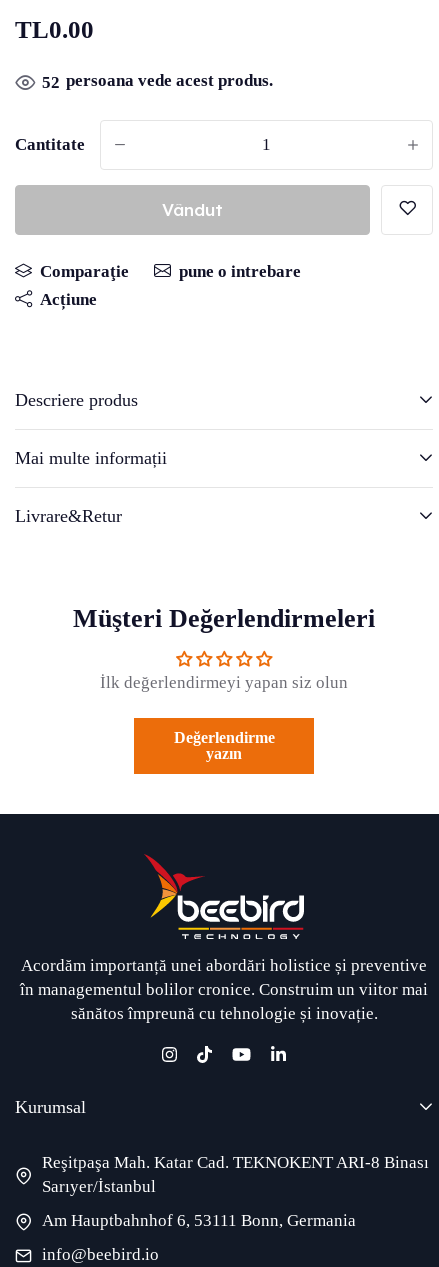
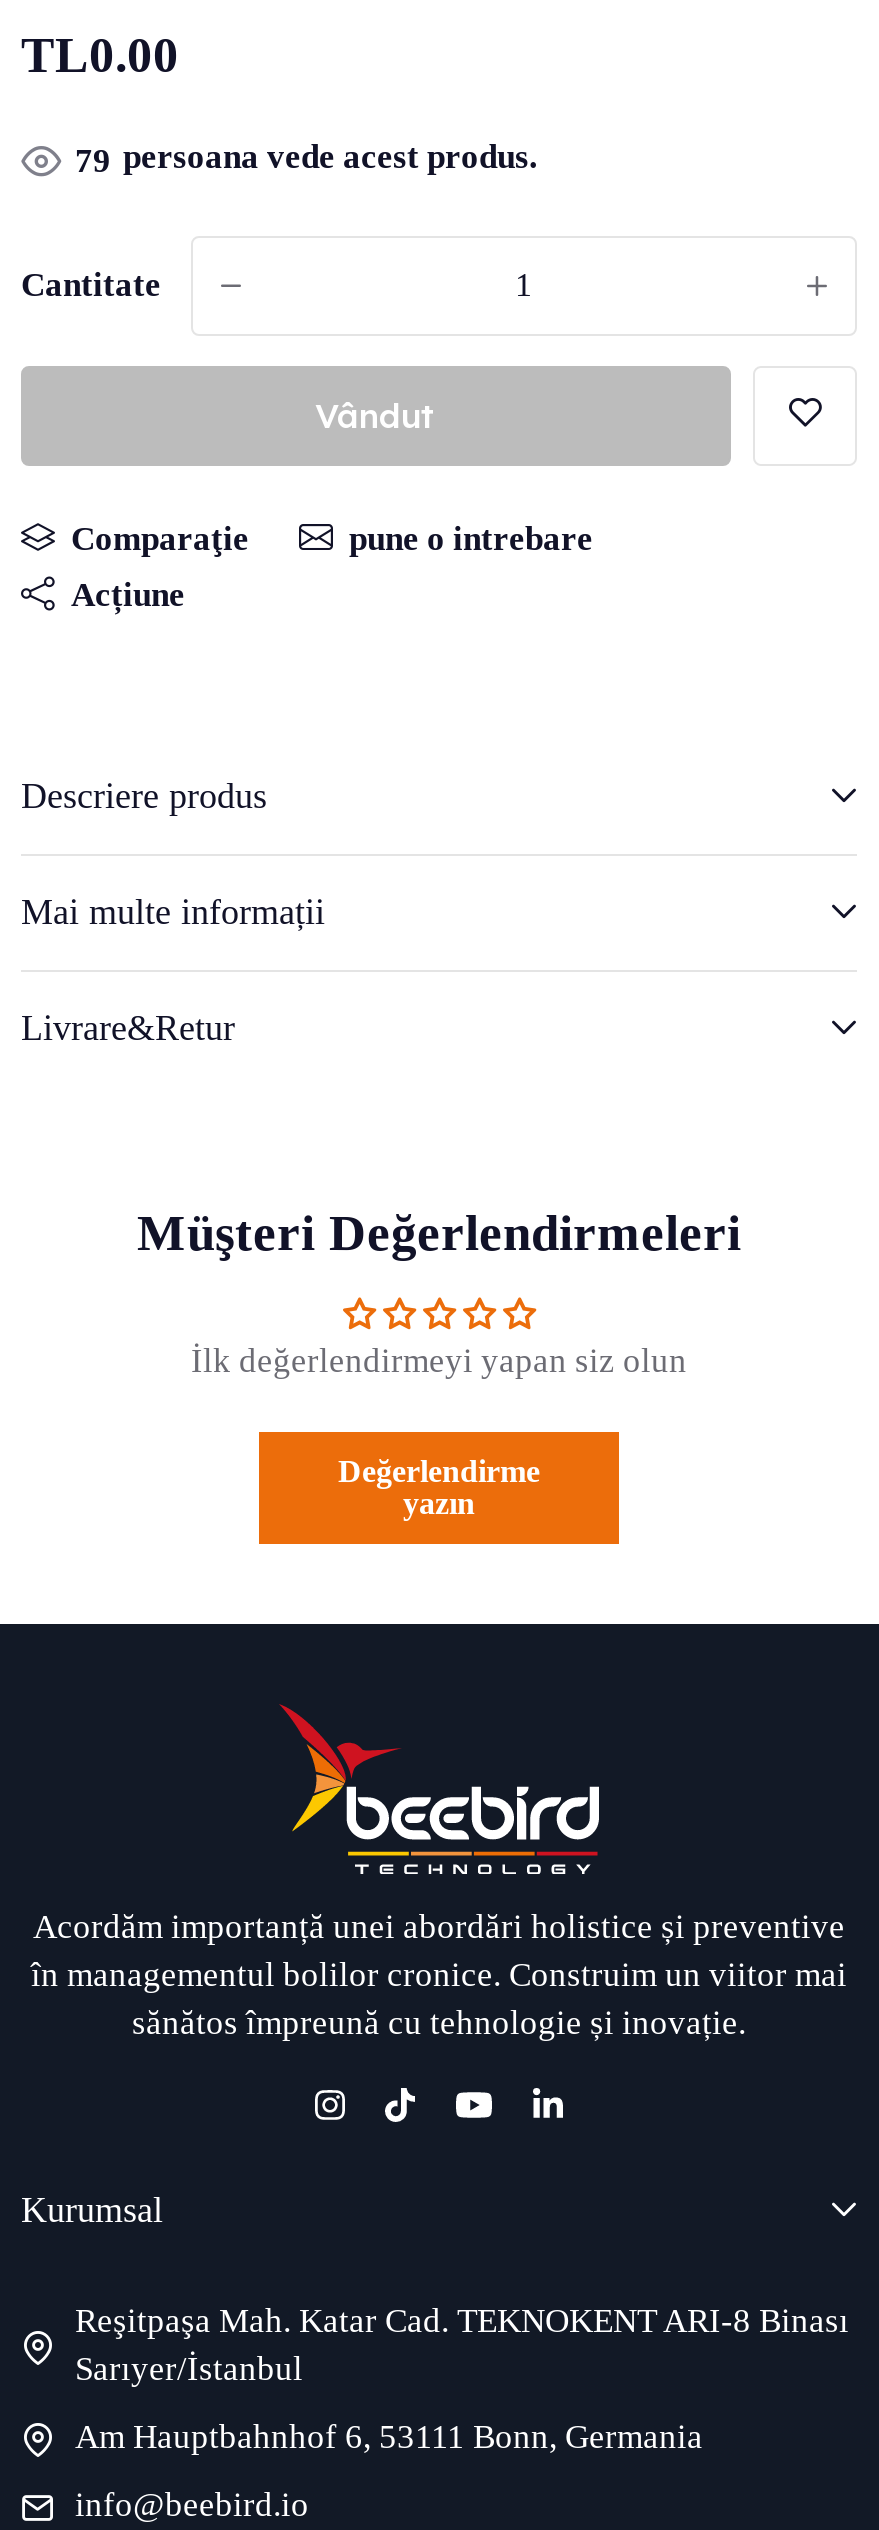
- 52 persoana vede acest produs.
+ 79 persoana vede acest produs.
